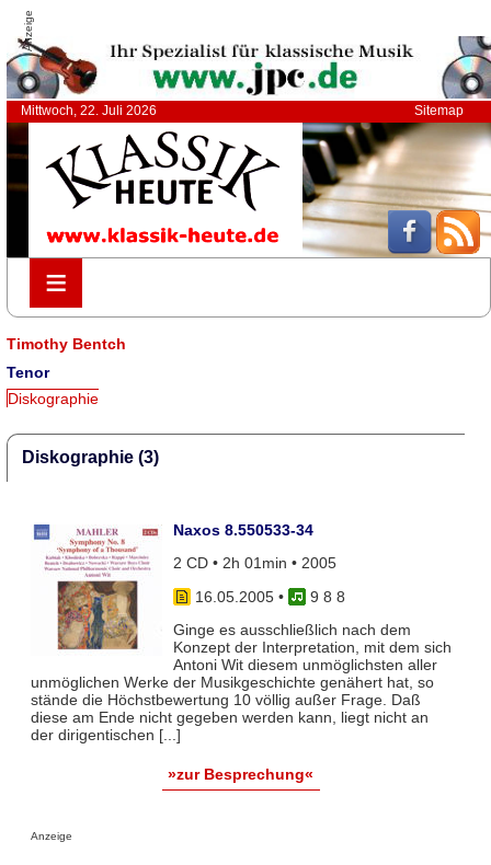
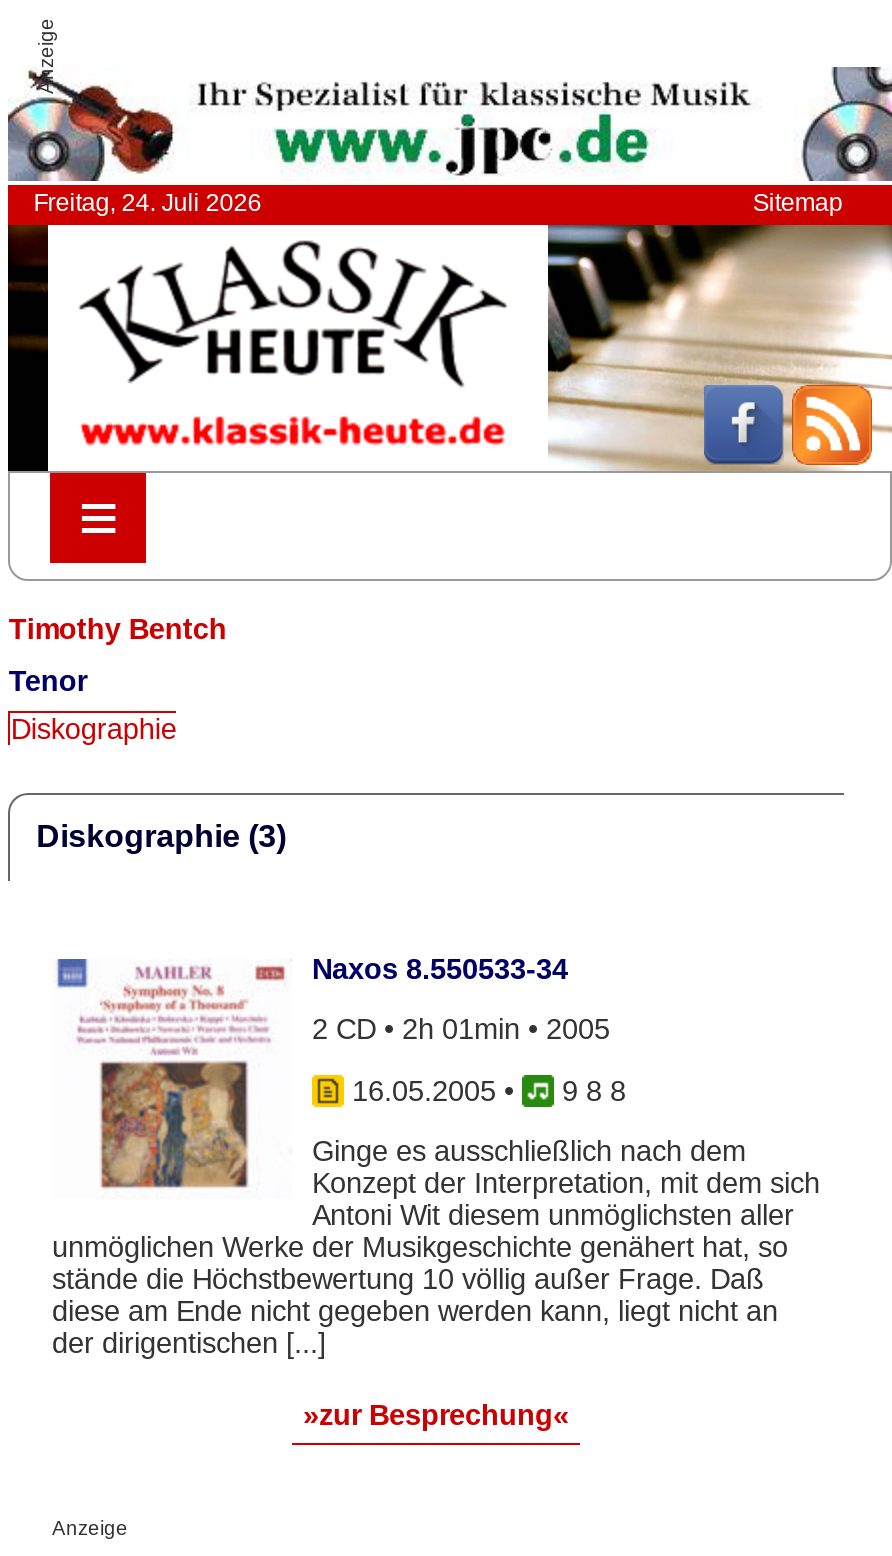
- Mittwoch, 22. Juli 2026
+ Freitag, 24. Juli 2026
